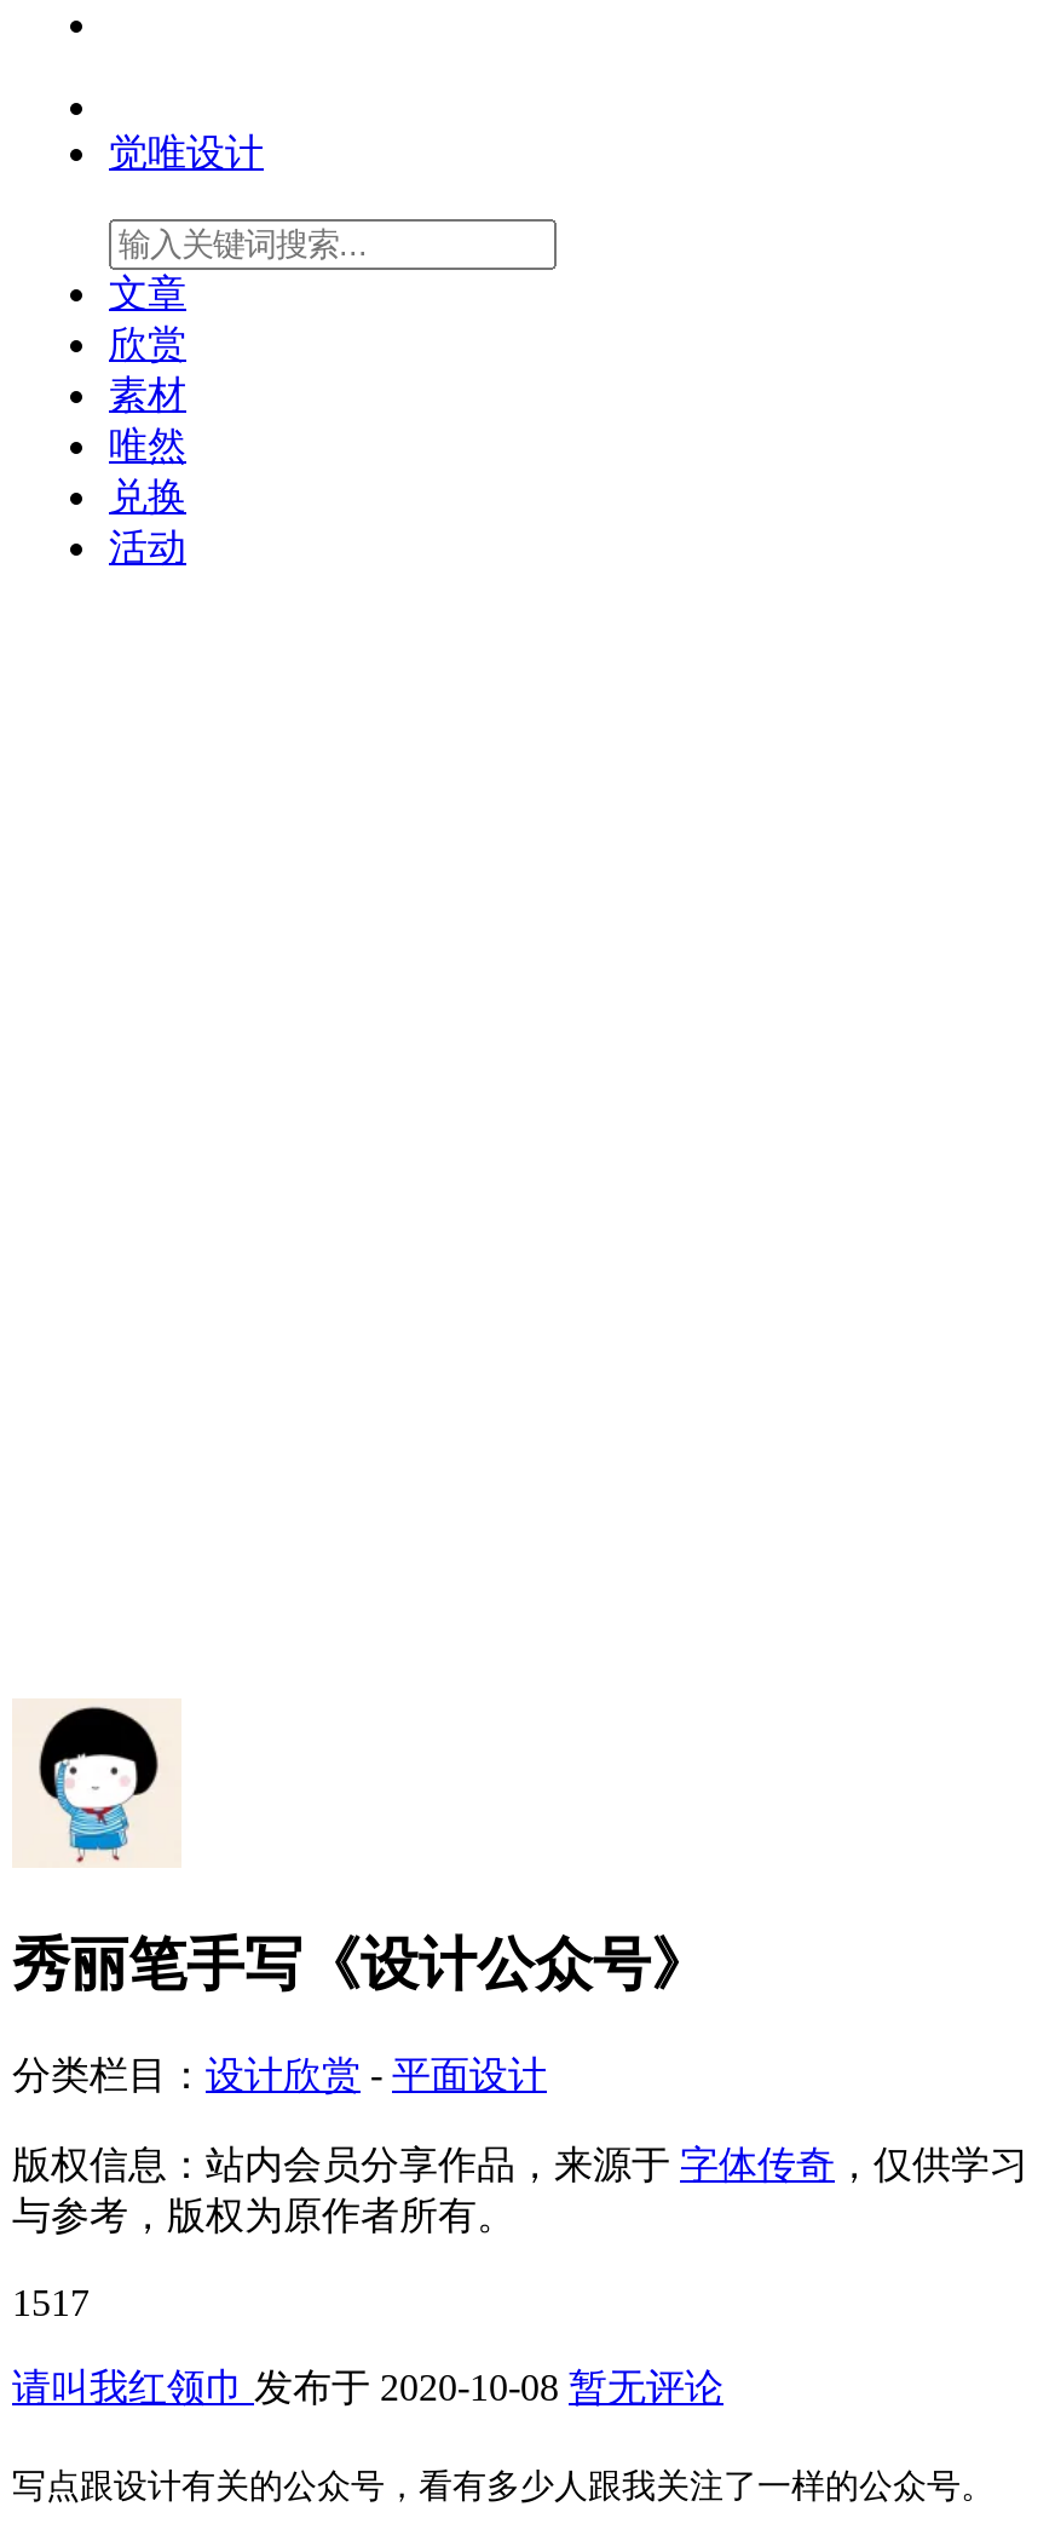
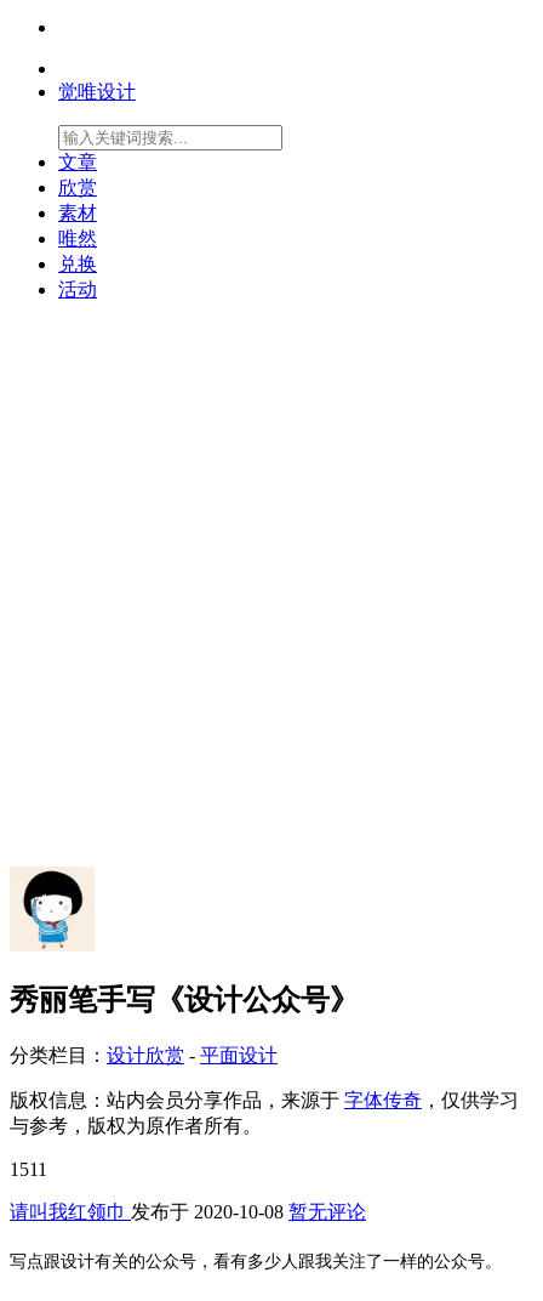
- 1517
+ 1511
